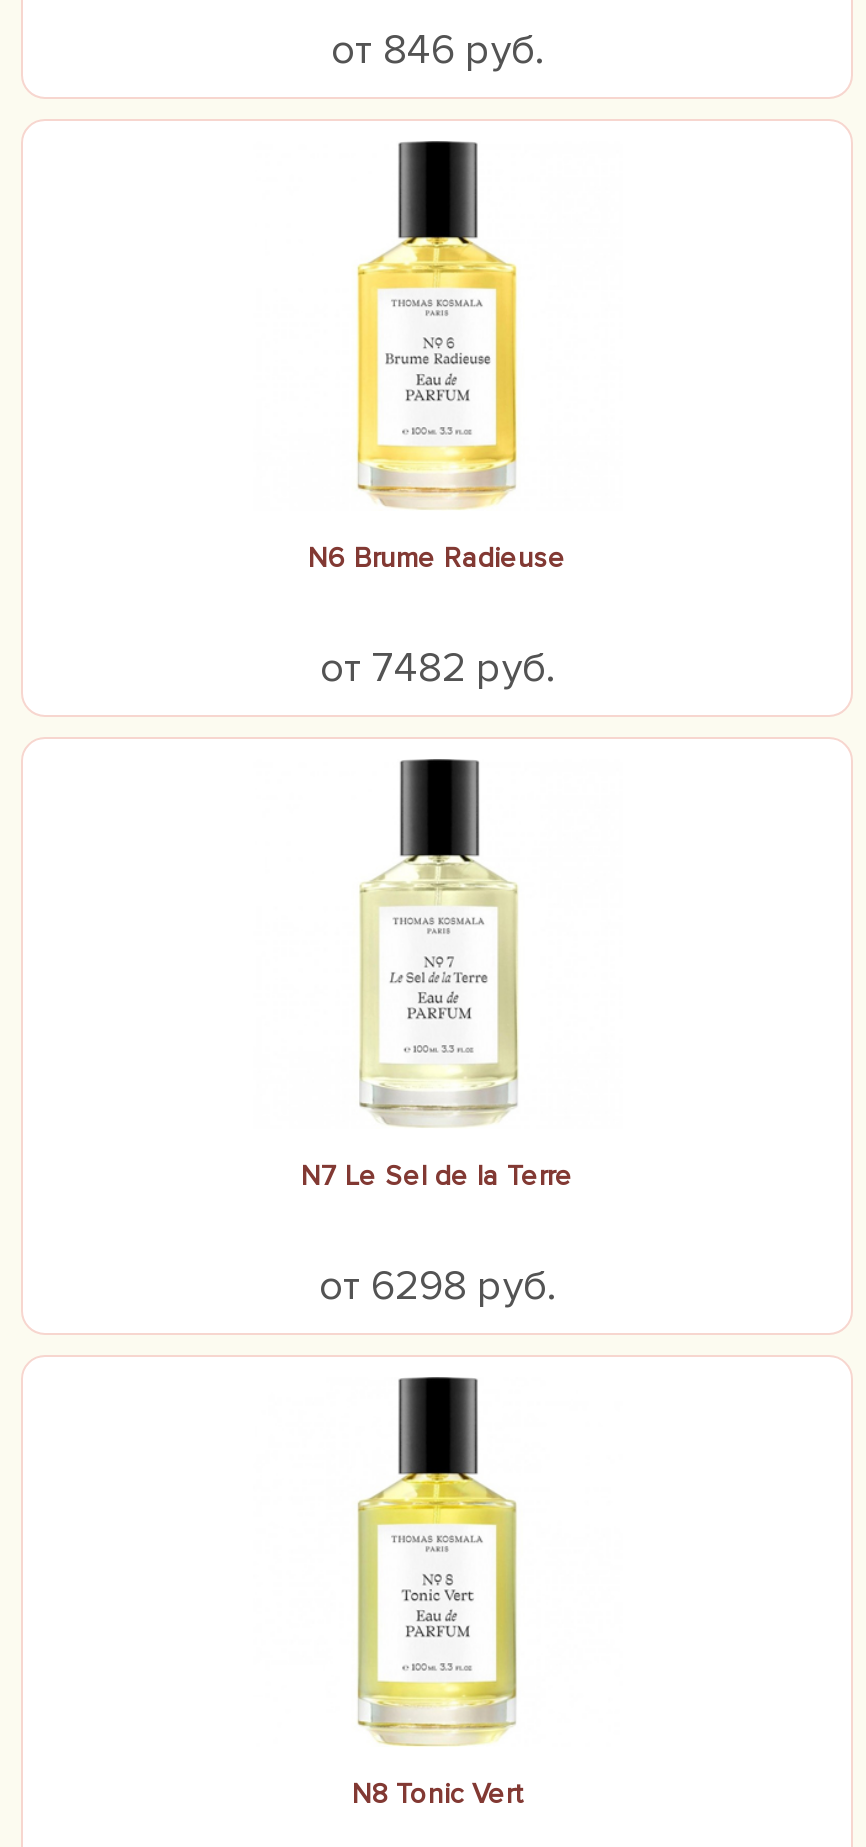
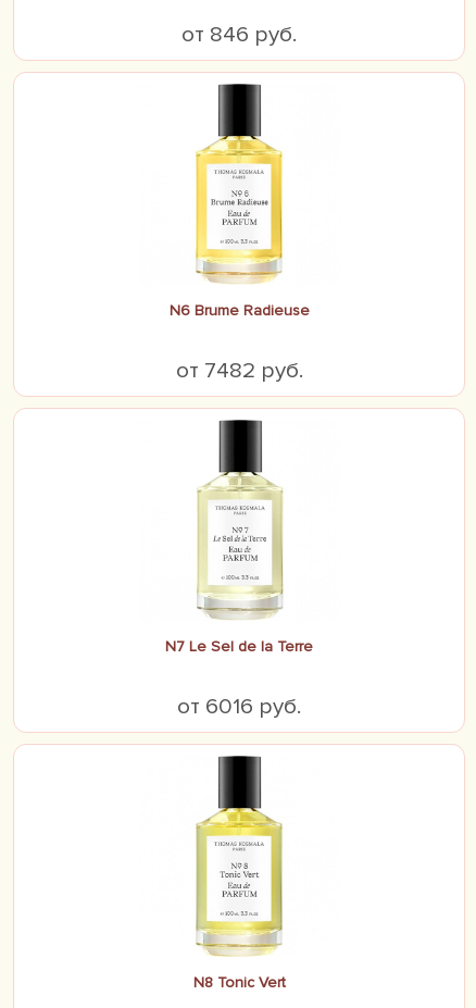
- от 6298 руб.
+ от 6016 руб.
